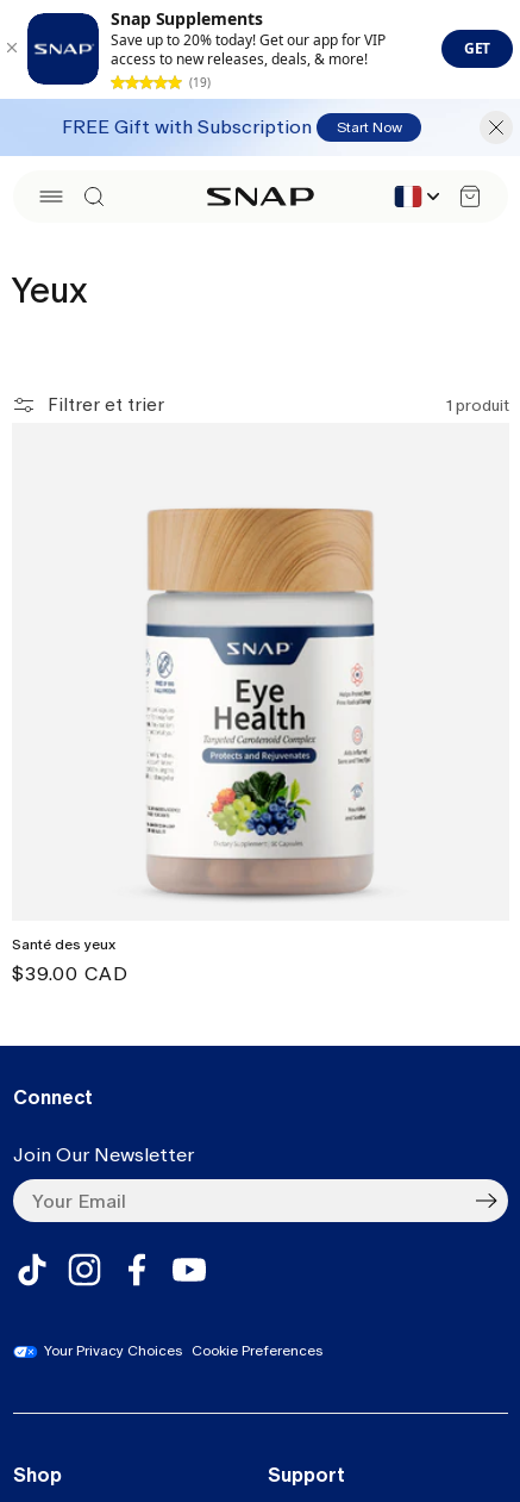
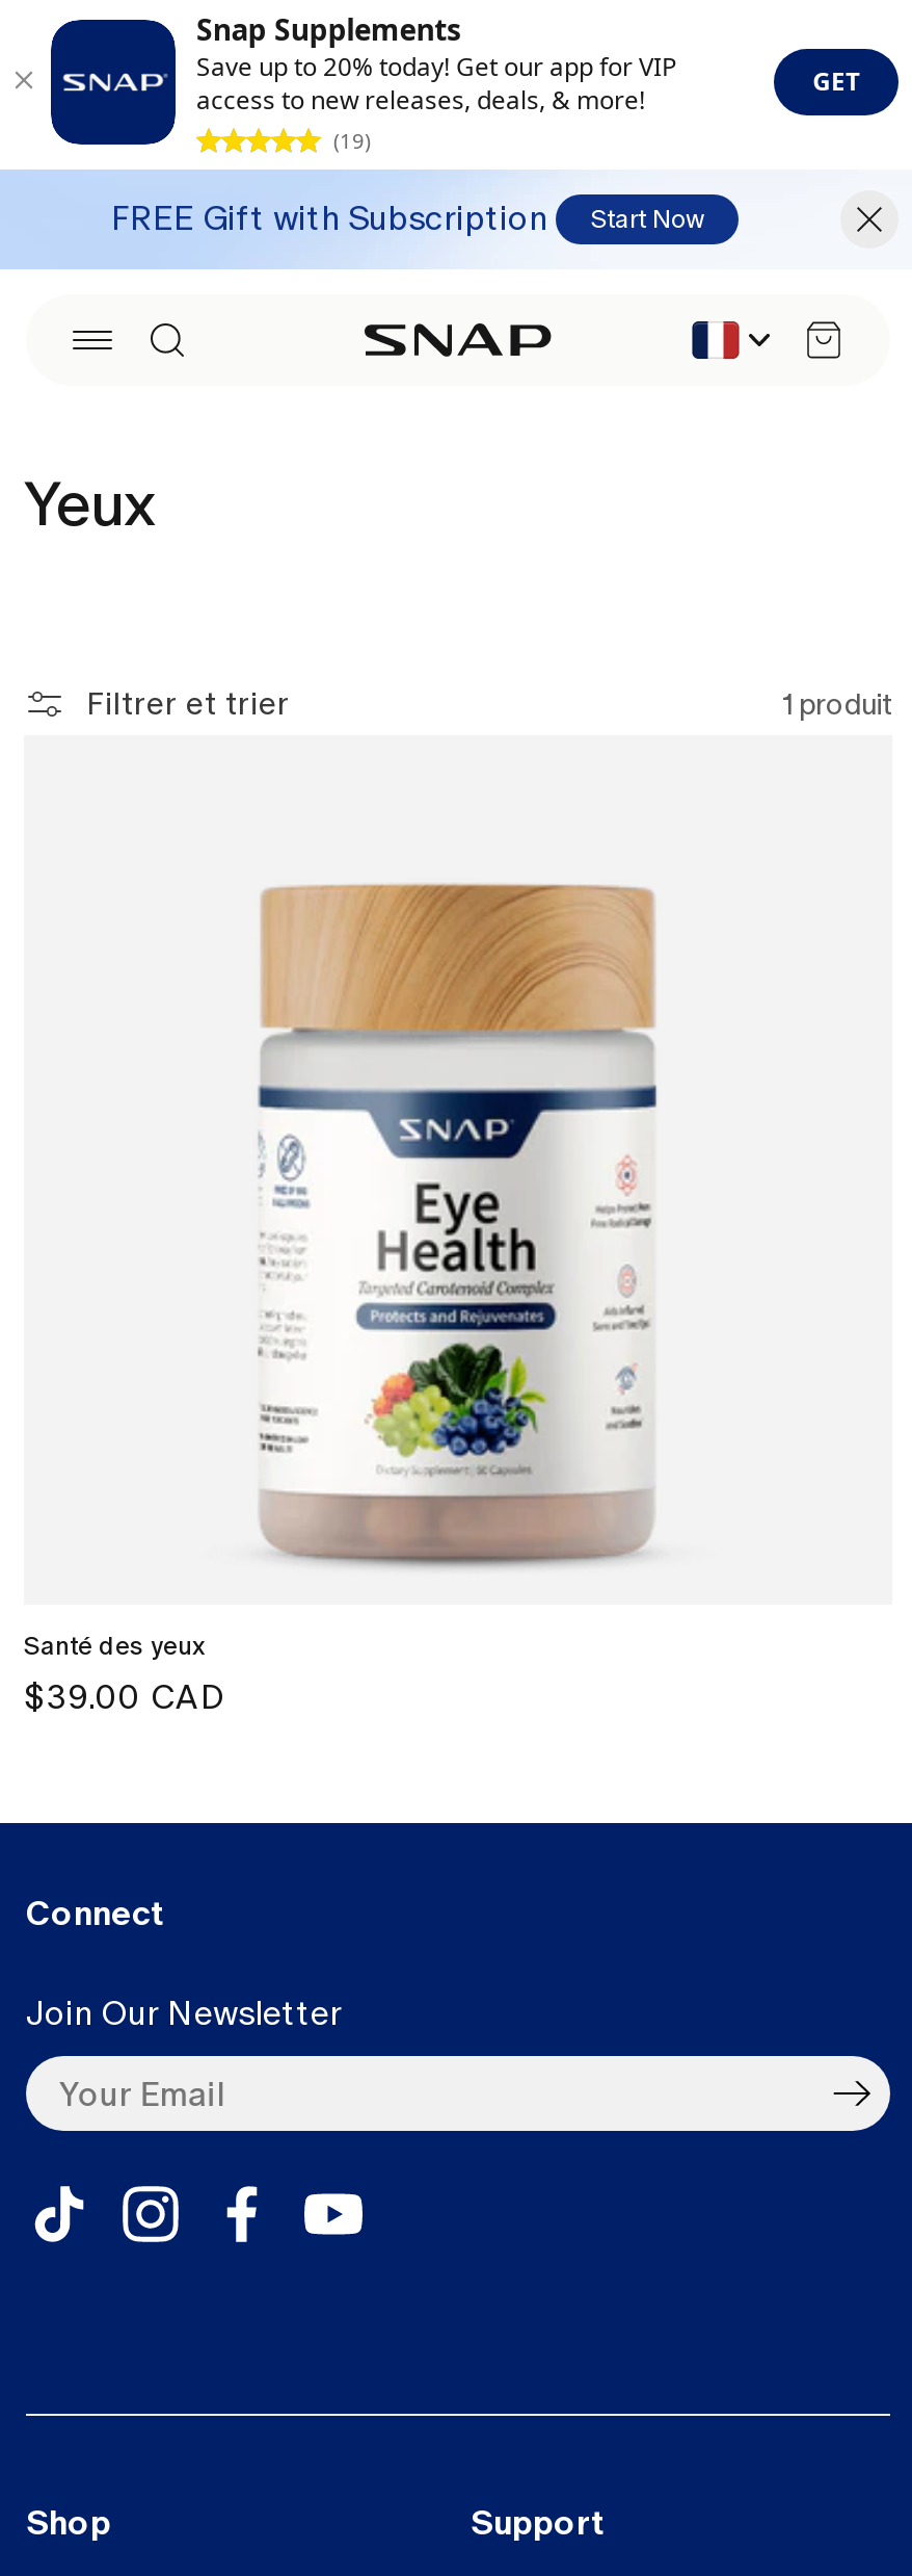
- Your Privacy Choices Cookie Preferences
